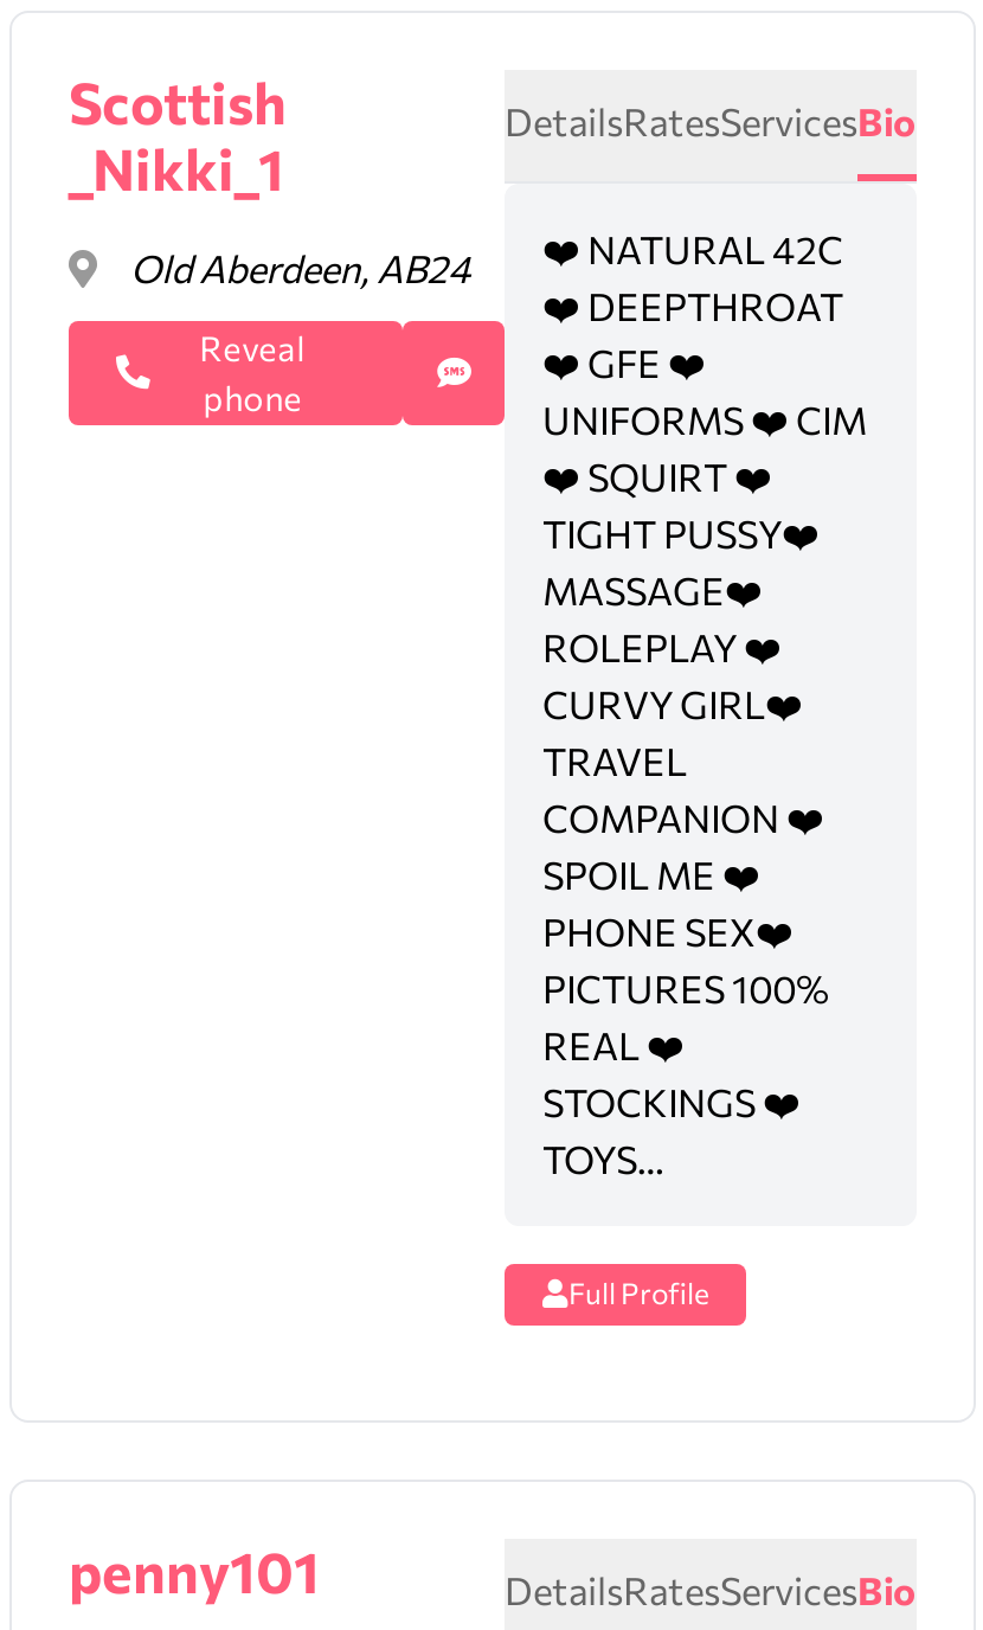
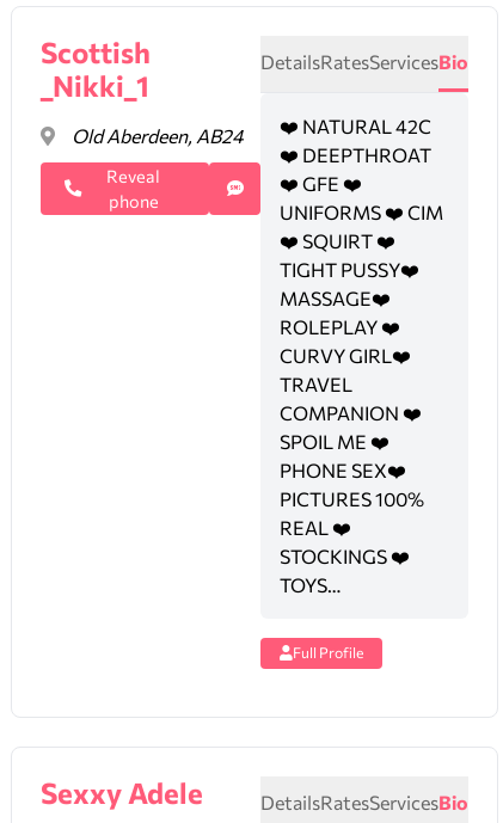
- penny101
+ Sexxy Adele
